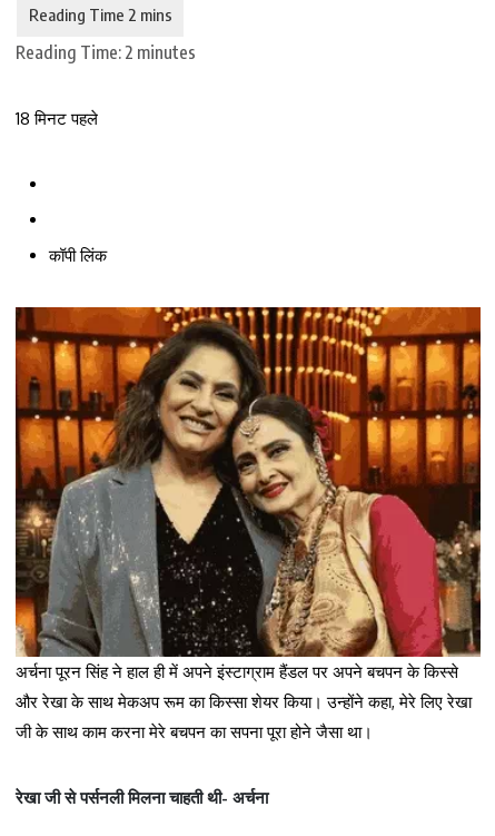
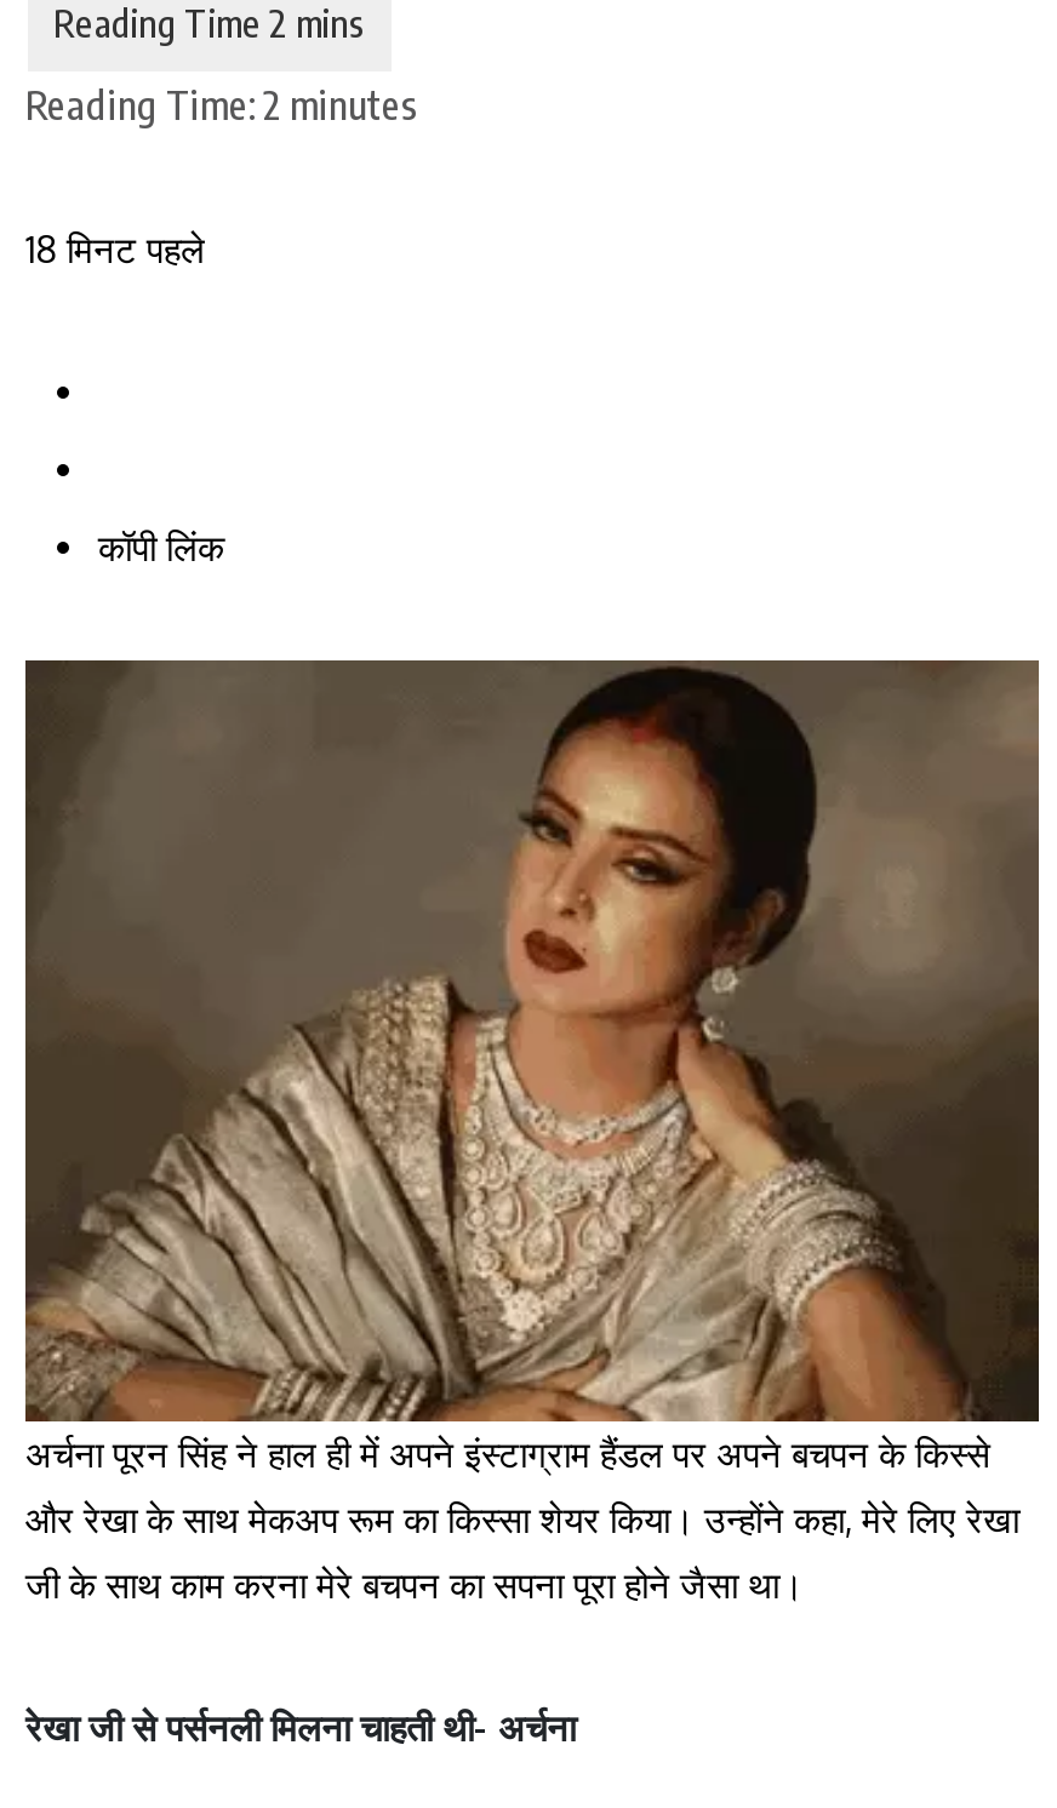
- [image]
+ [image]
